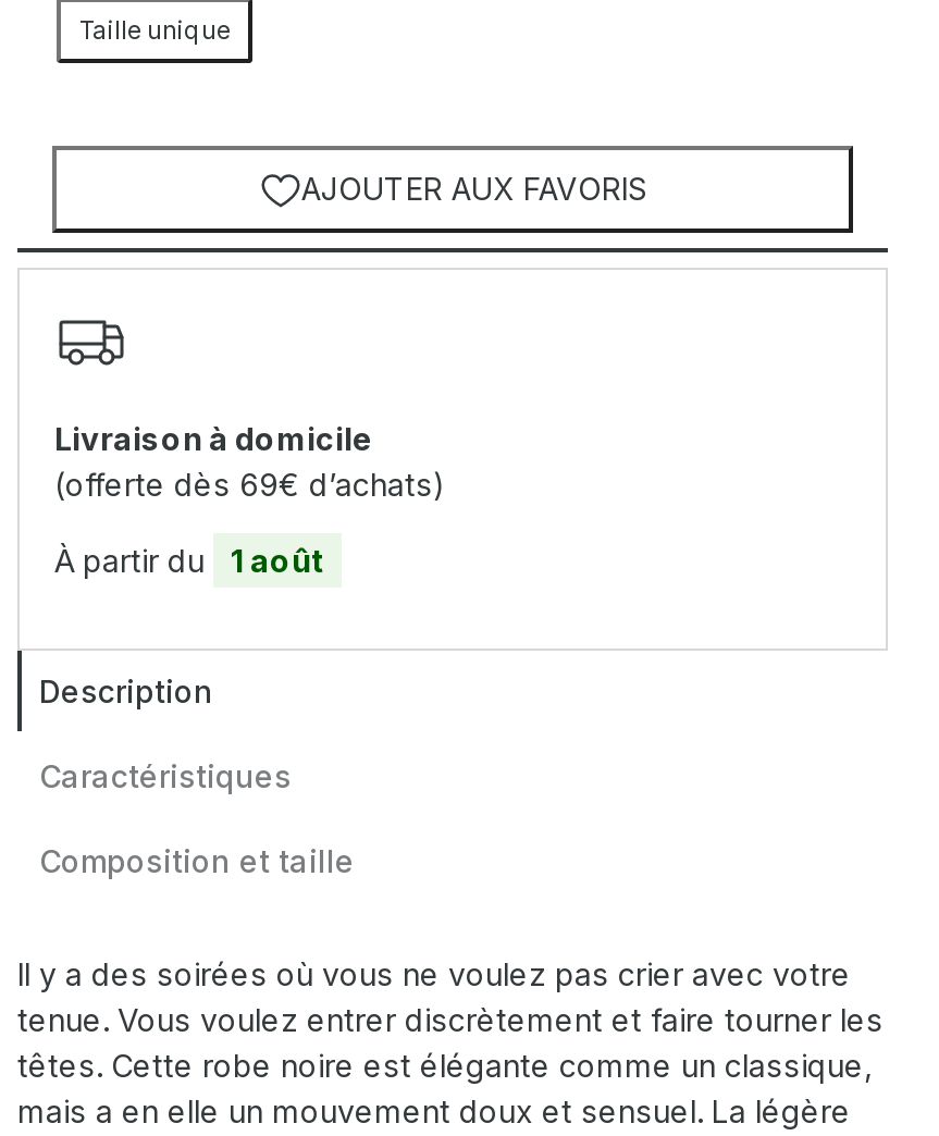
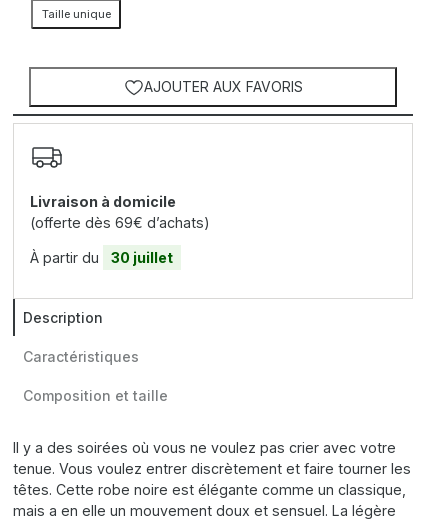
- À partir du 1 août
+ À partir du 30 juillet
